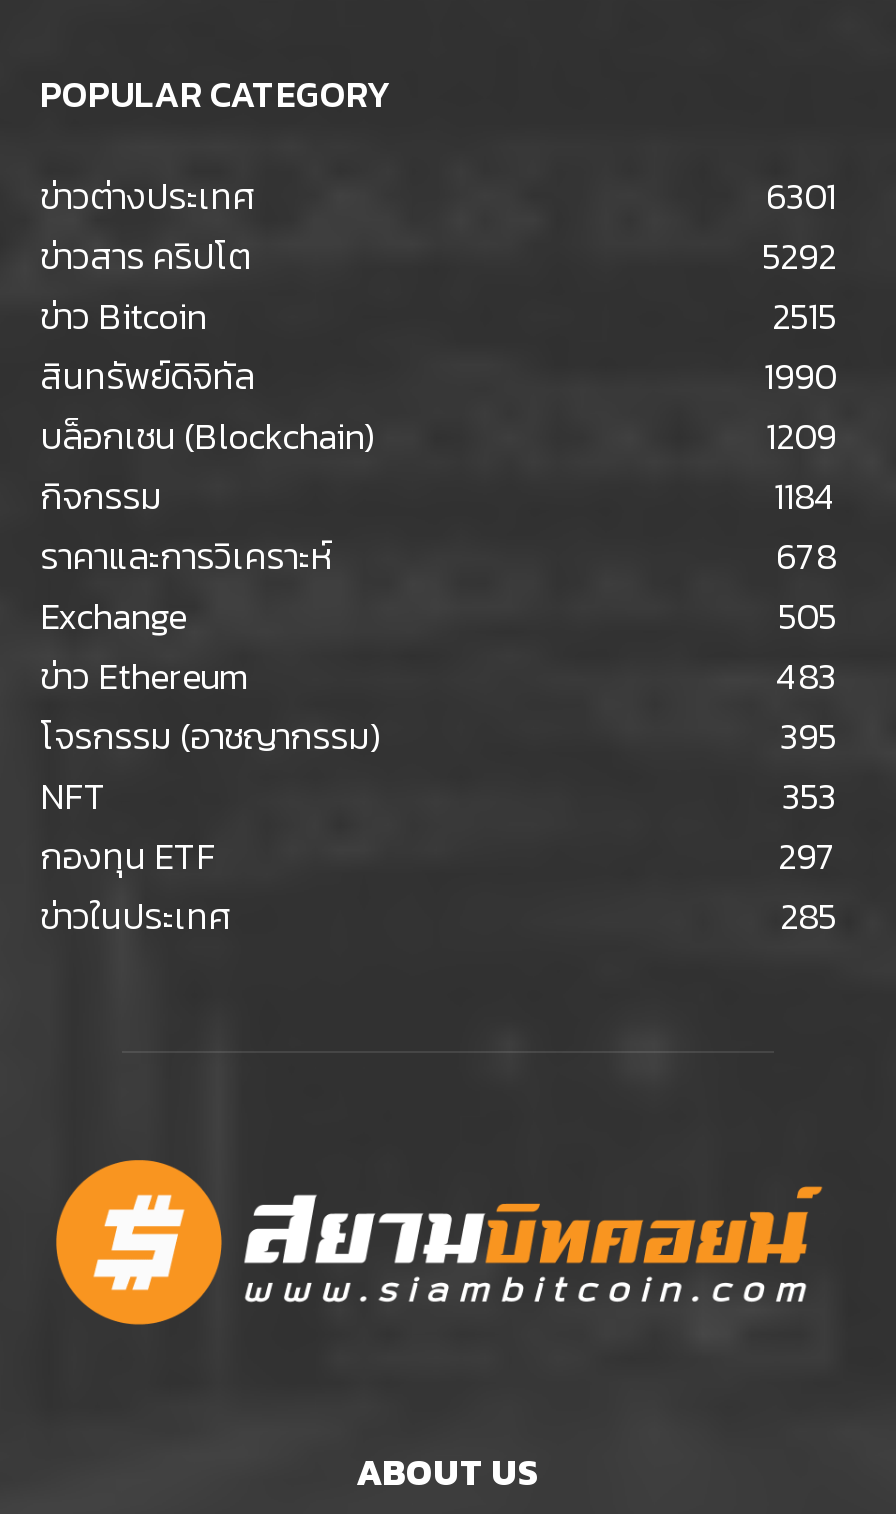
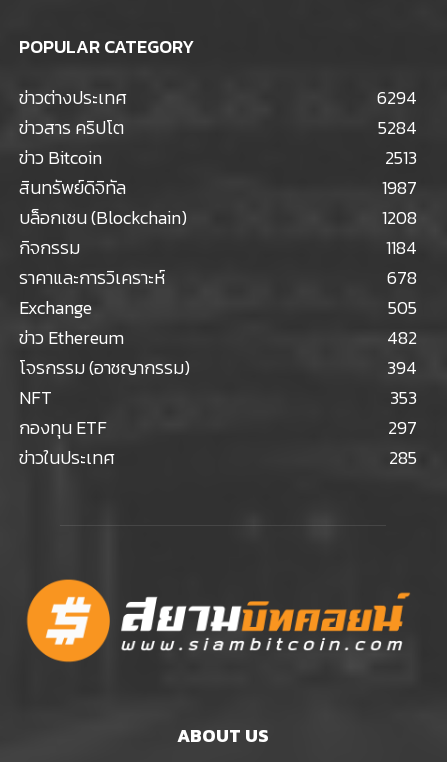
- 6301
+ 6294

- 5292
+ 5284

- 2515
+ 2513

- 1990
+ 1987

- 1209
+ 1208

- 483
+ 482

- 395
+ 394
